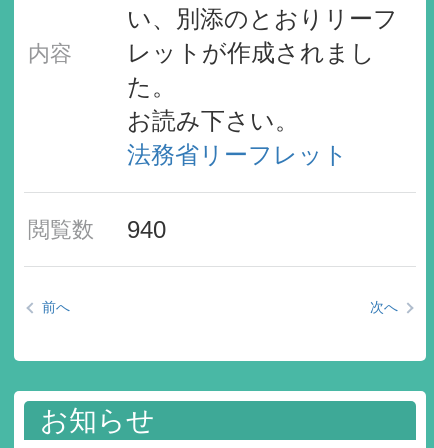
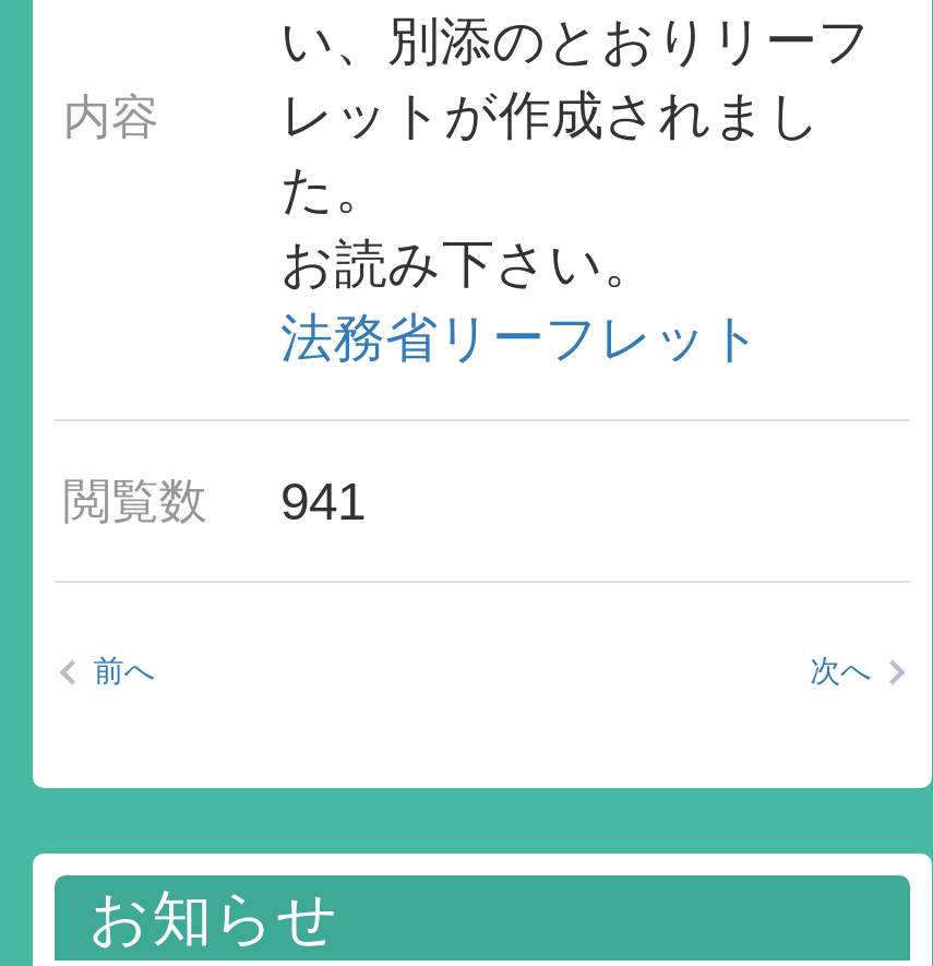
- 閲覧数 940
+ 閲覧数 941
